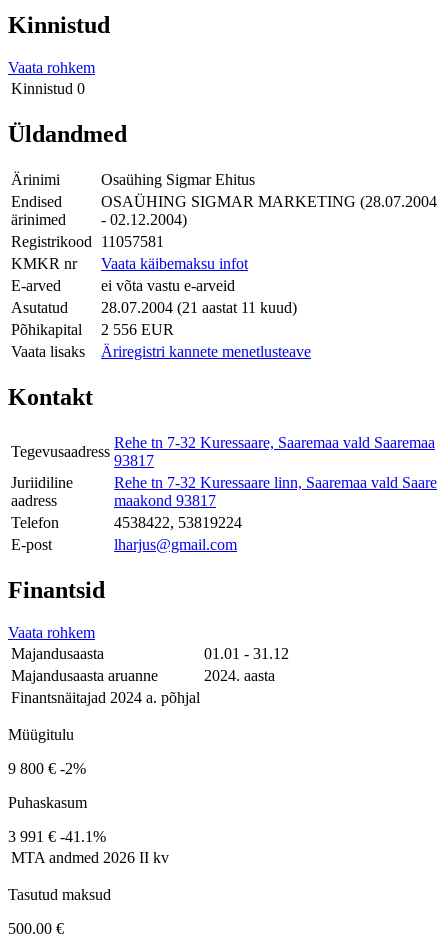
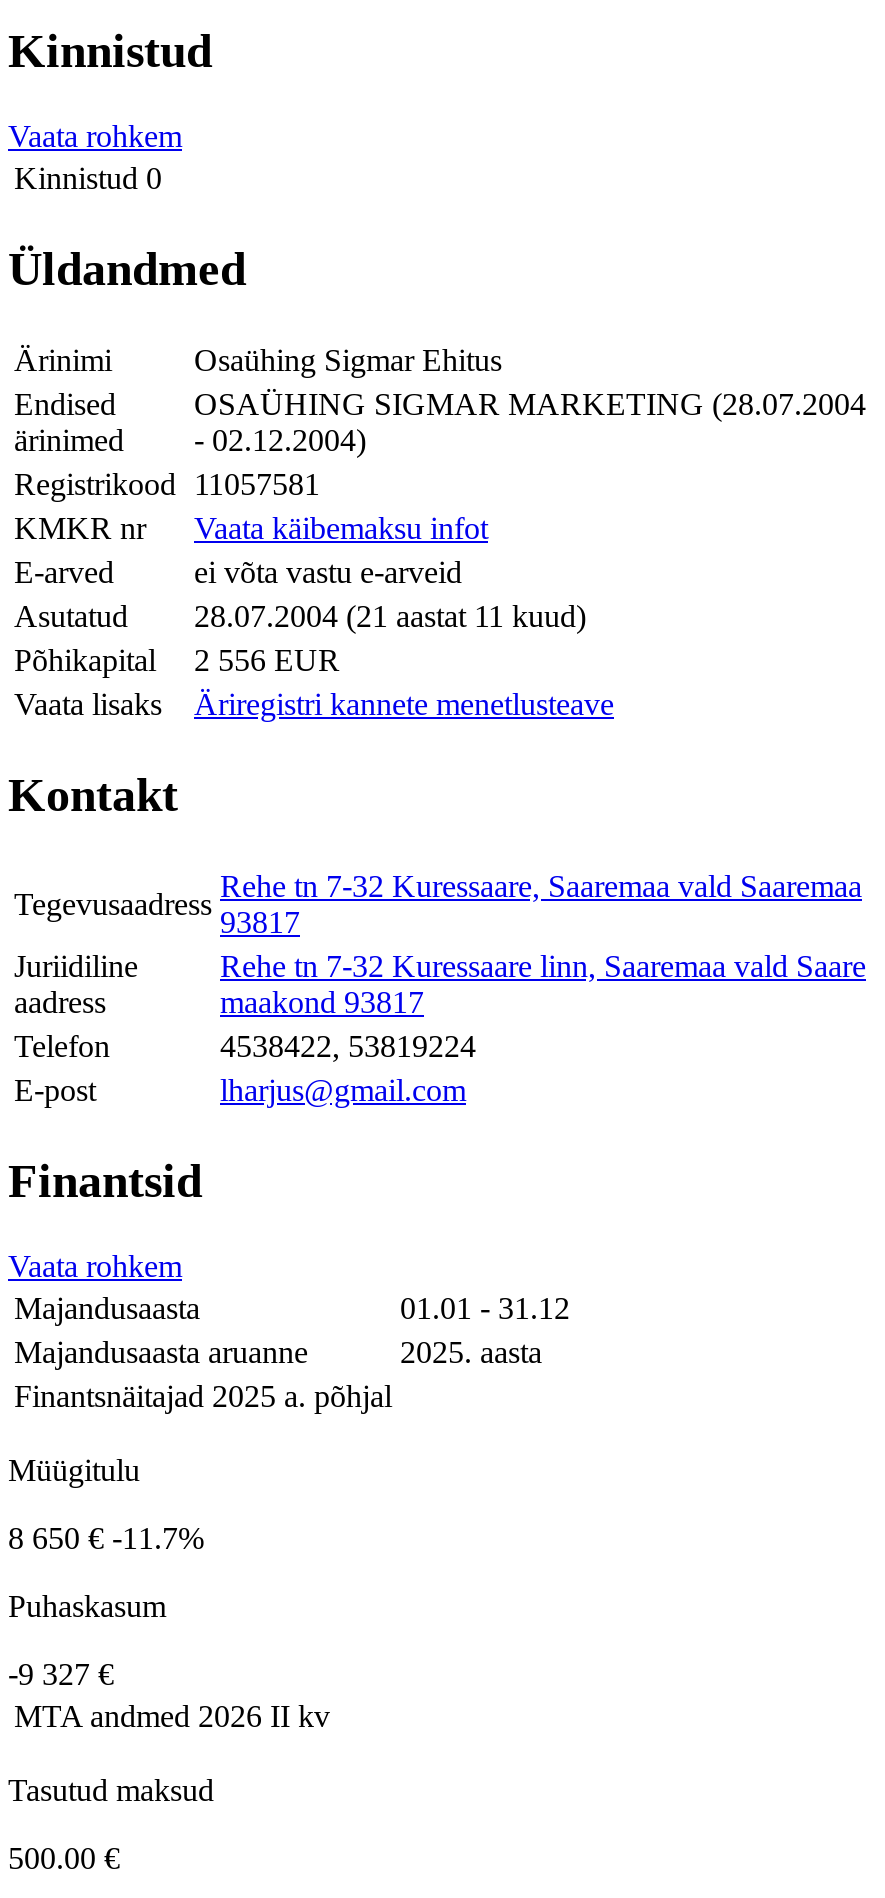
- 2024. aasta
+ 2025. aasta

- Finantsnäitajad 2024 a. põhjal
+ Finantsnäitajad 2025 a. põhjal

- 9 800 € -2%
+ 8 650 € -11.7%

- 3 991 € -41.1%
+ -9 327 €
